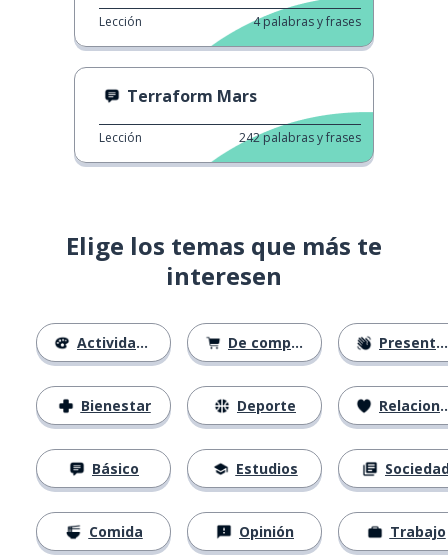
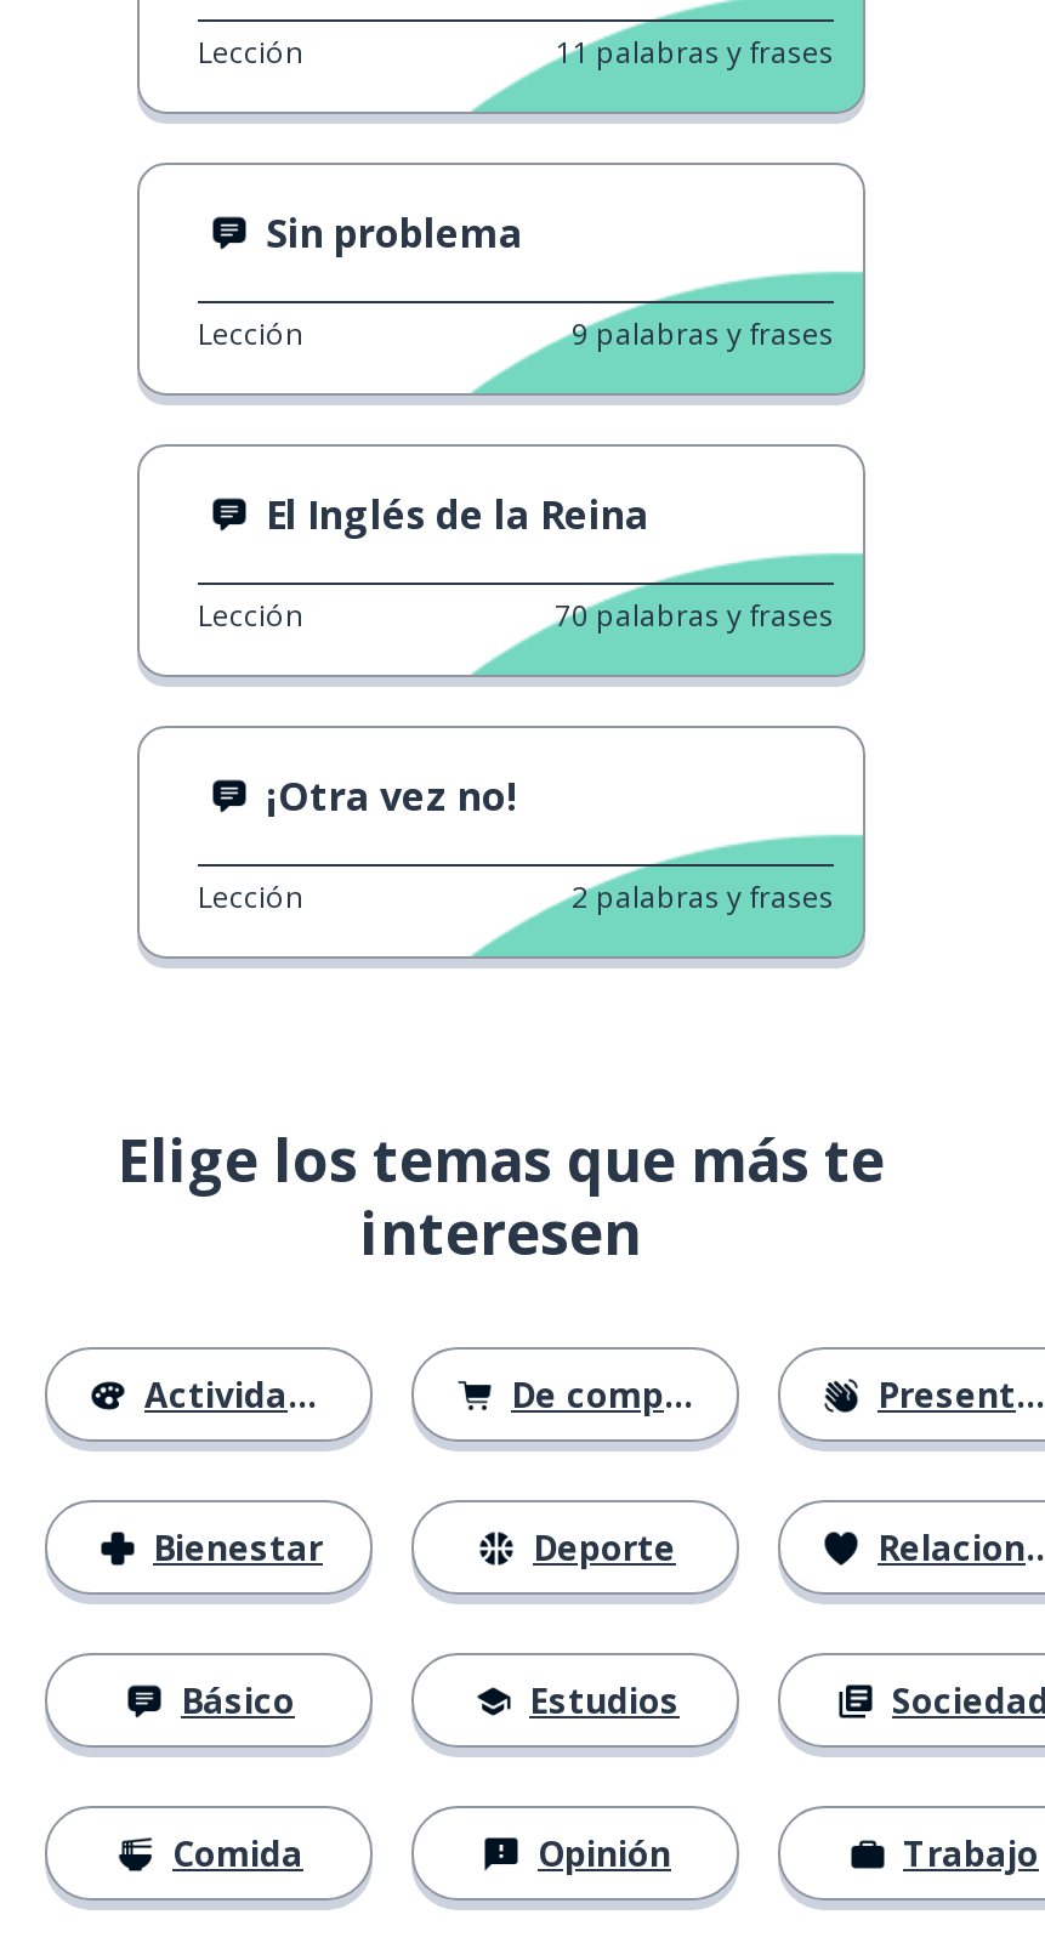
- 4 palabras y frases
+ 11 palabras y frases

- Terraform Mars
+ Sin problema

- 242 palabras y frases
+ 9 palabras y frases
+ El Inglés de la Reina
+ Lección
+ 70 palabras y frases
+ ¡Otra vez no!
+ Lección
+ 2 palabras y frases
